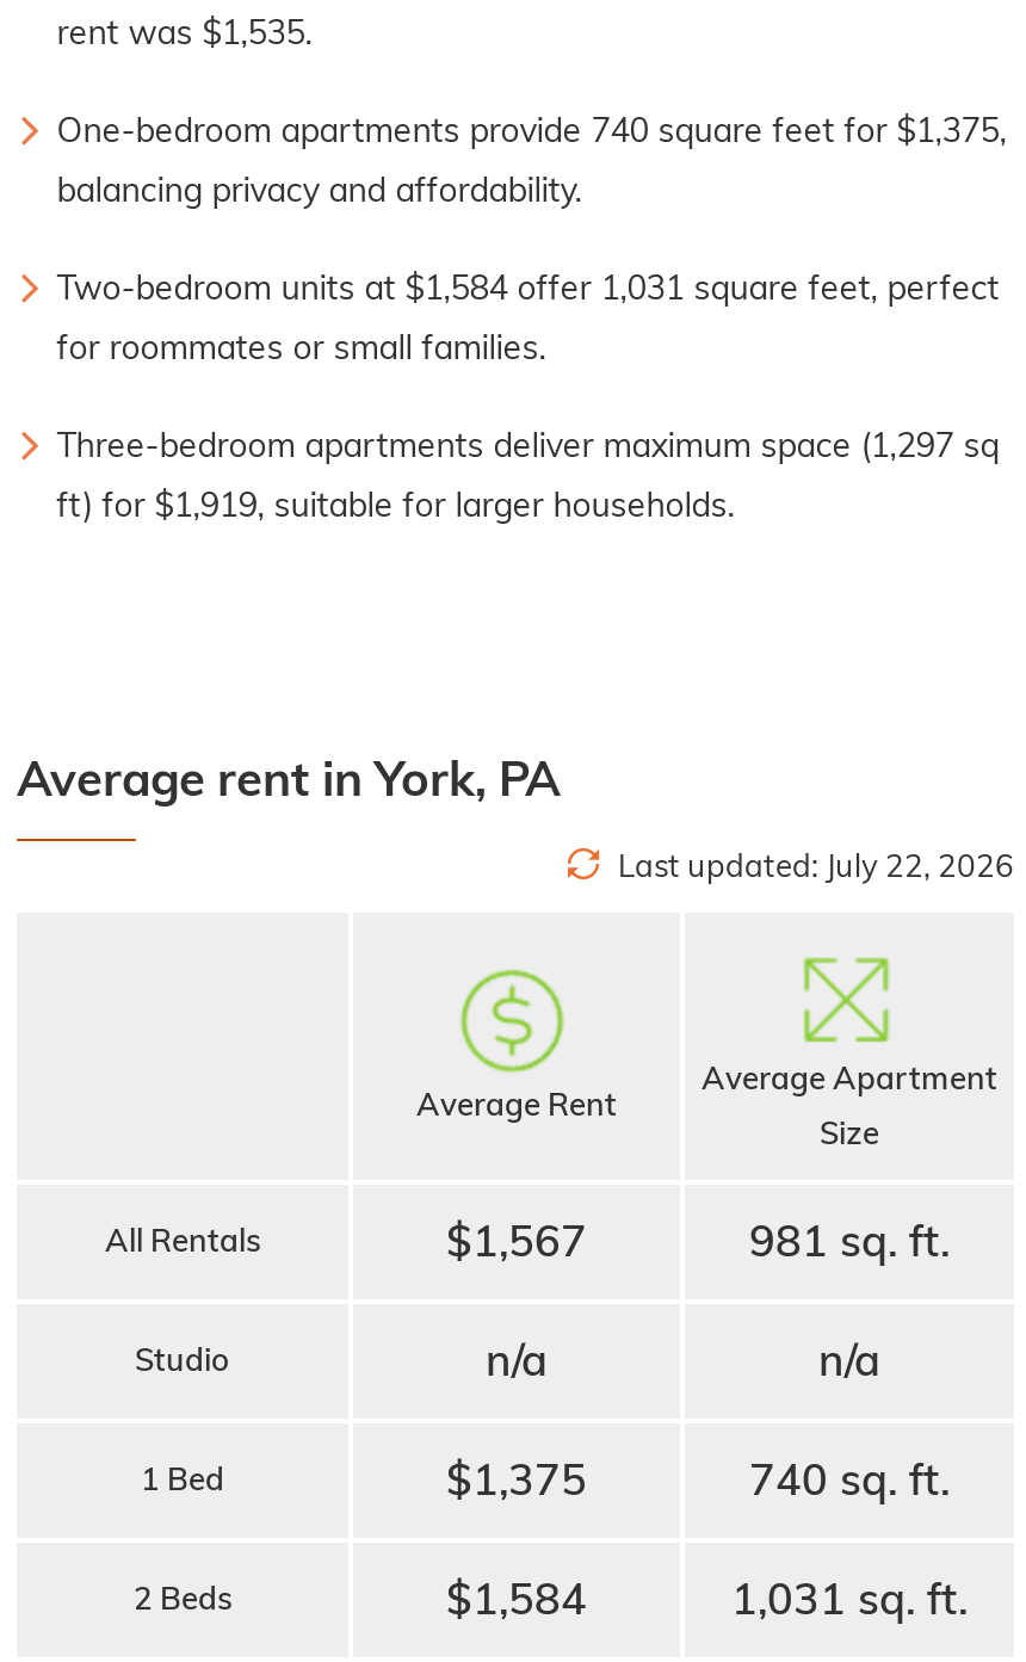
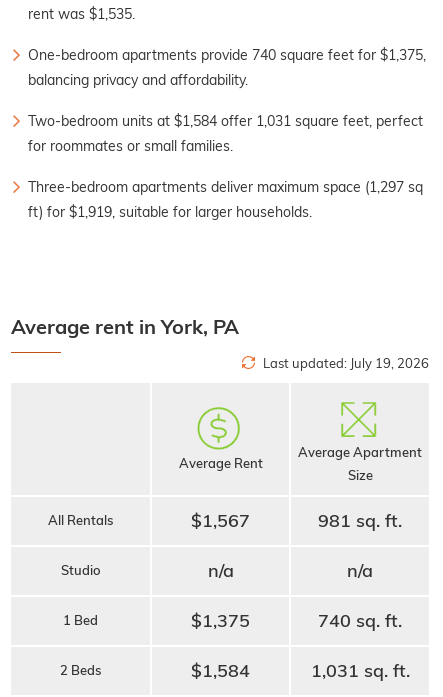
- Last updated: July 22, 2026
+ Last updated: July 19, 2026
